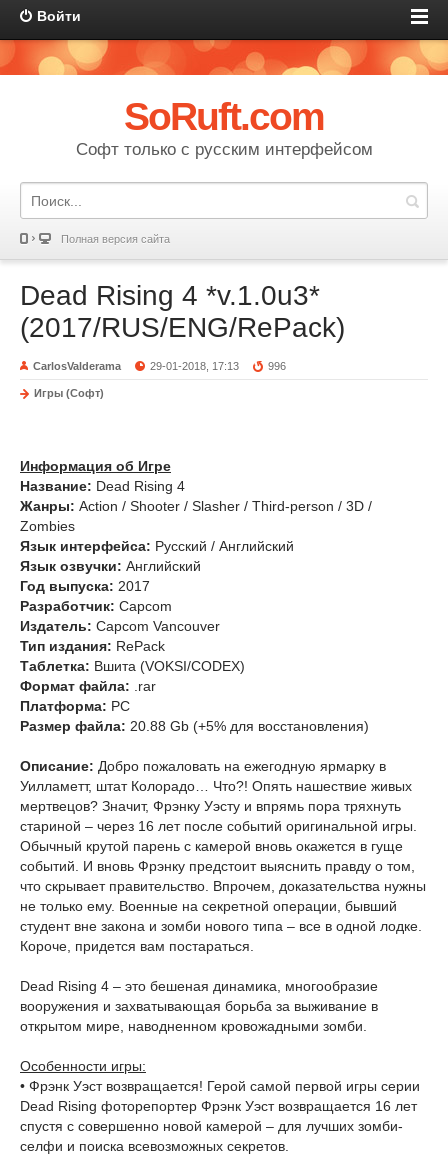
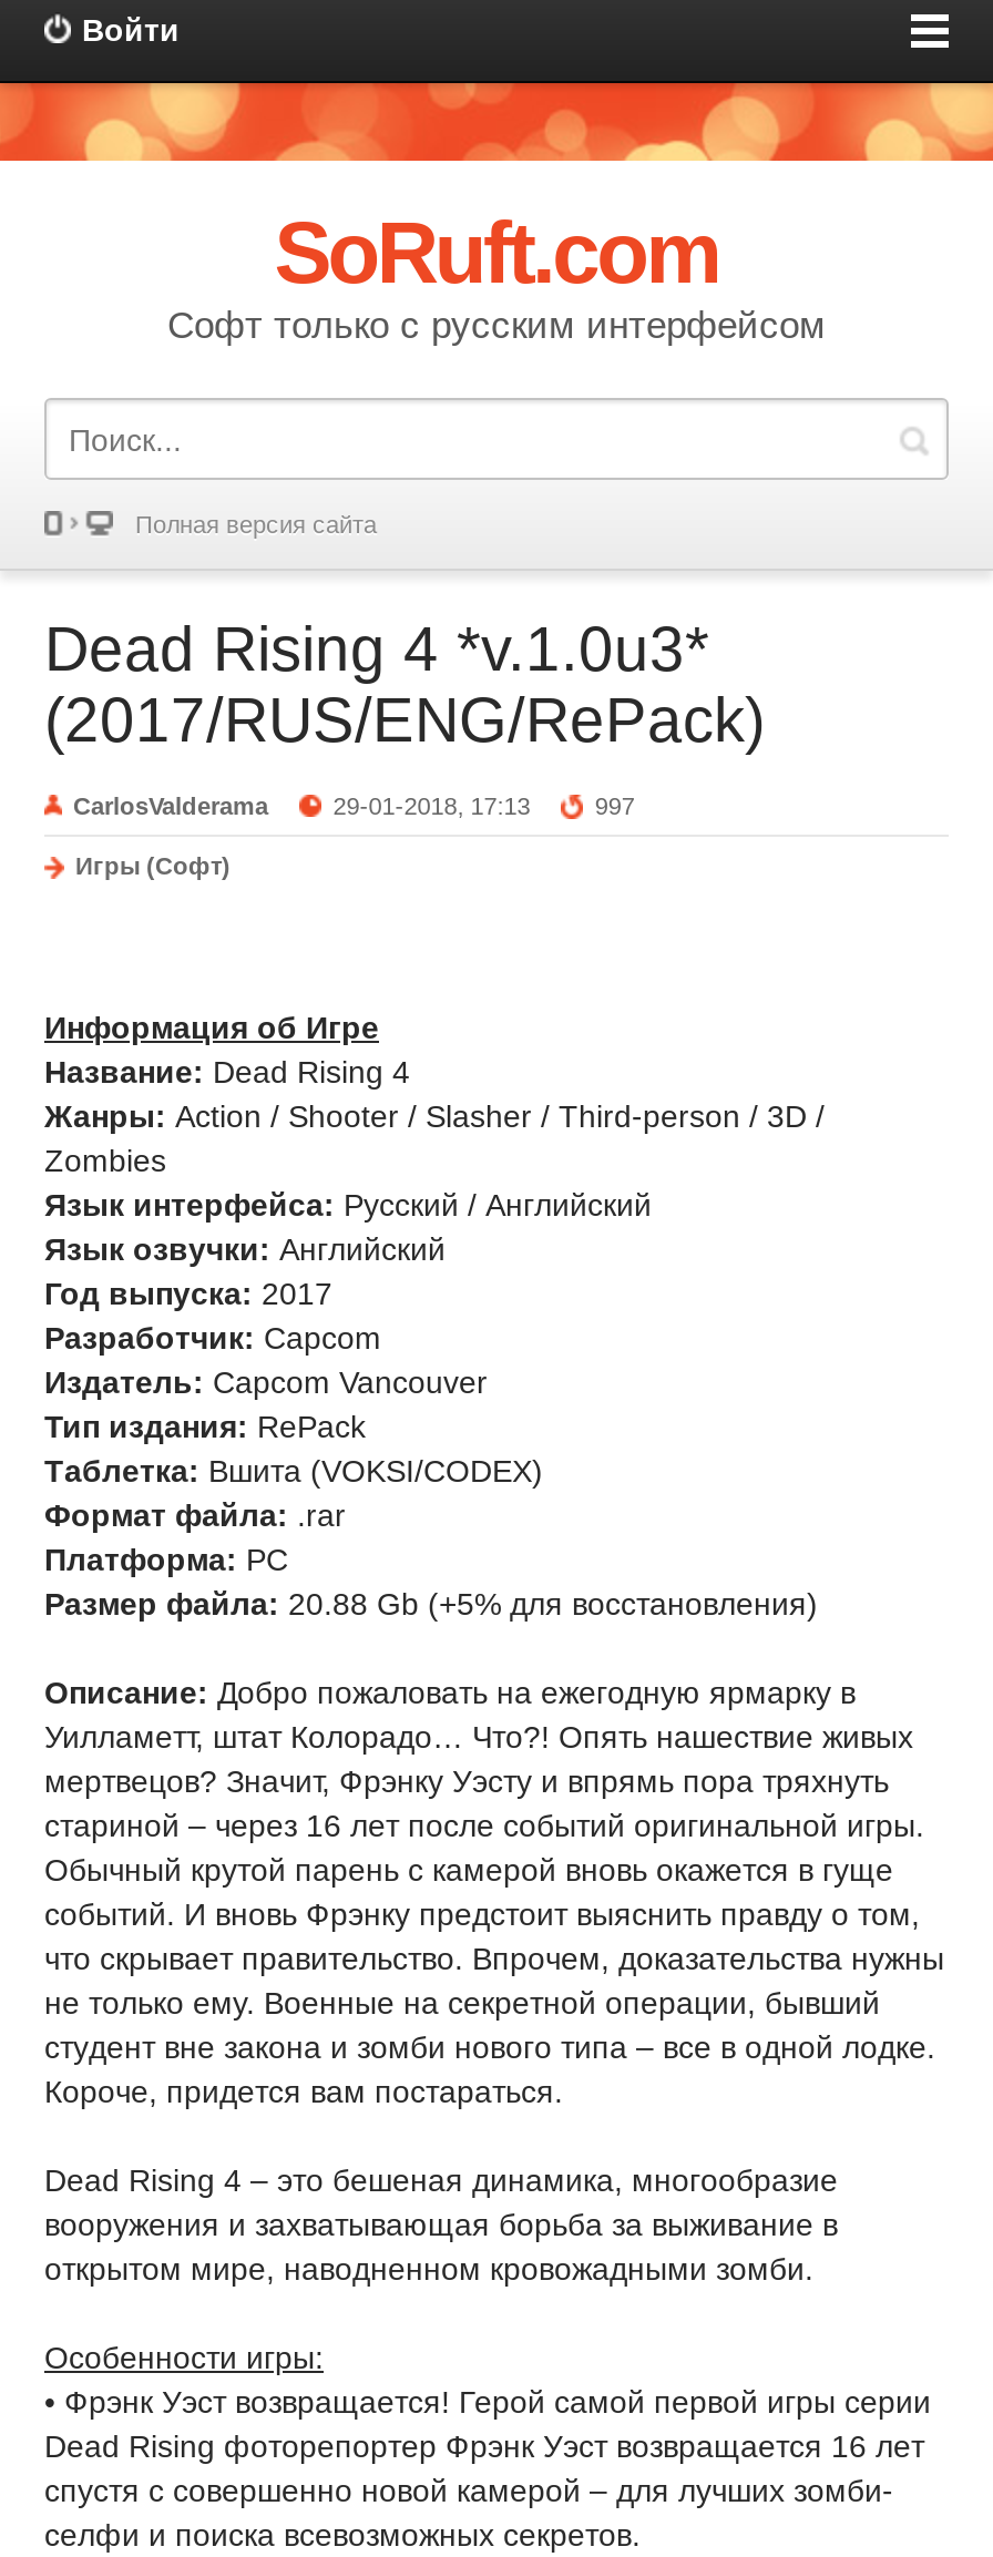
- 996
+ 997
